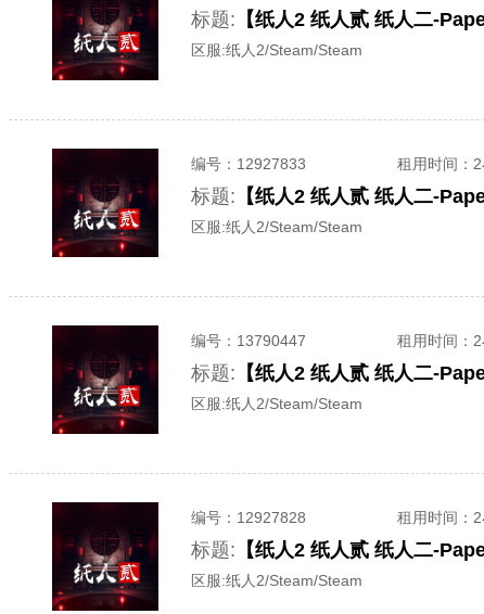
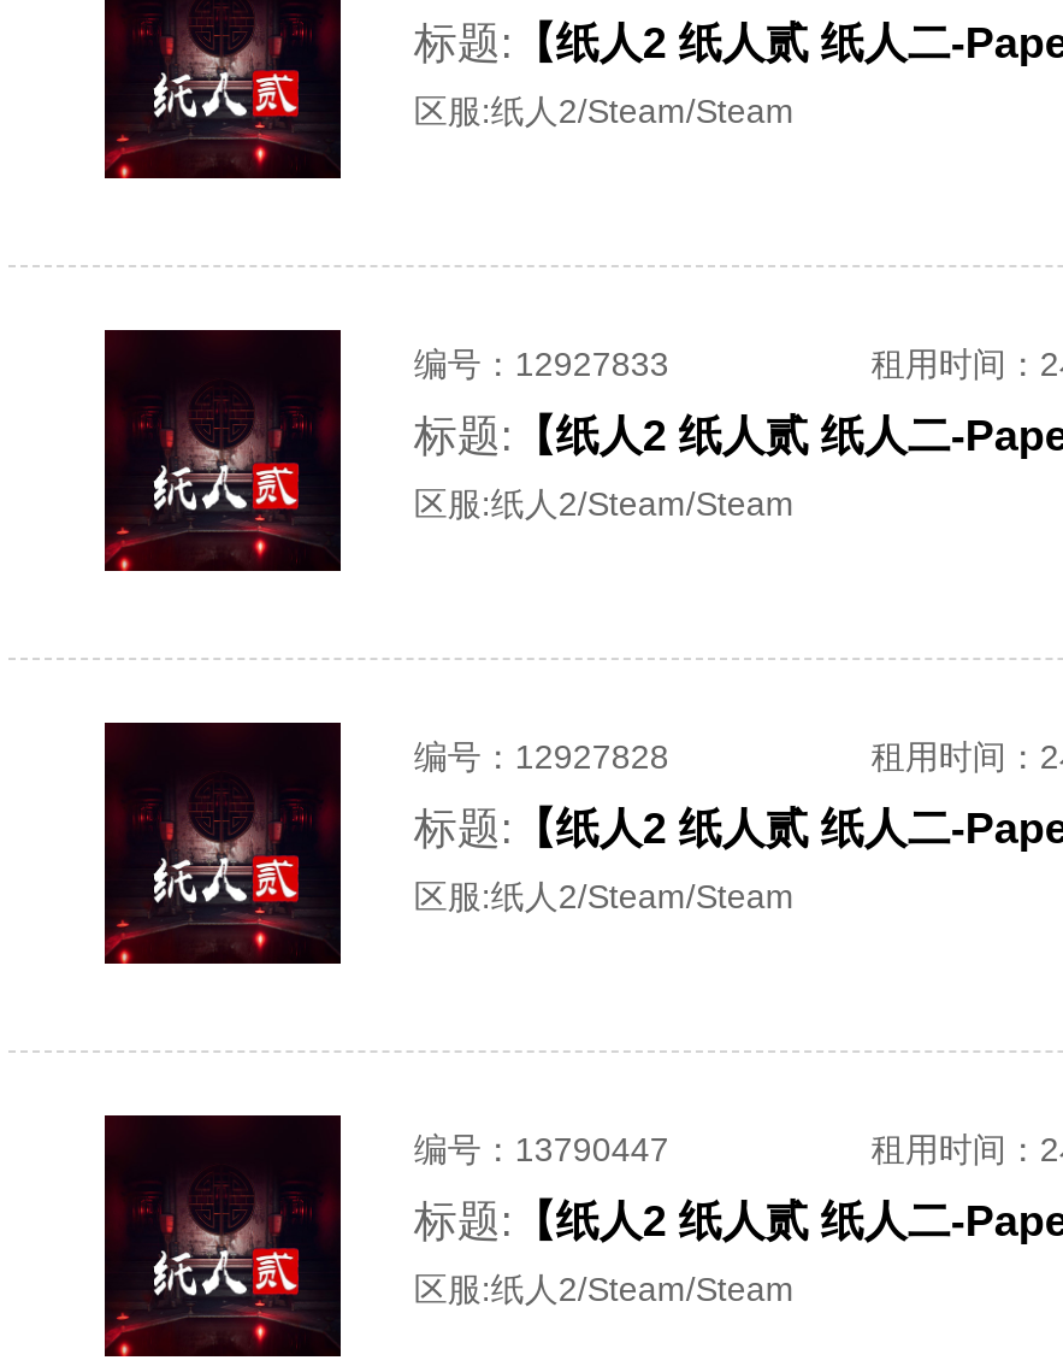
- 编号：13790447
+ 编号：12927828

- 编号：12927828
+ 编号：13790447
